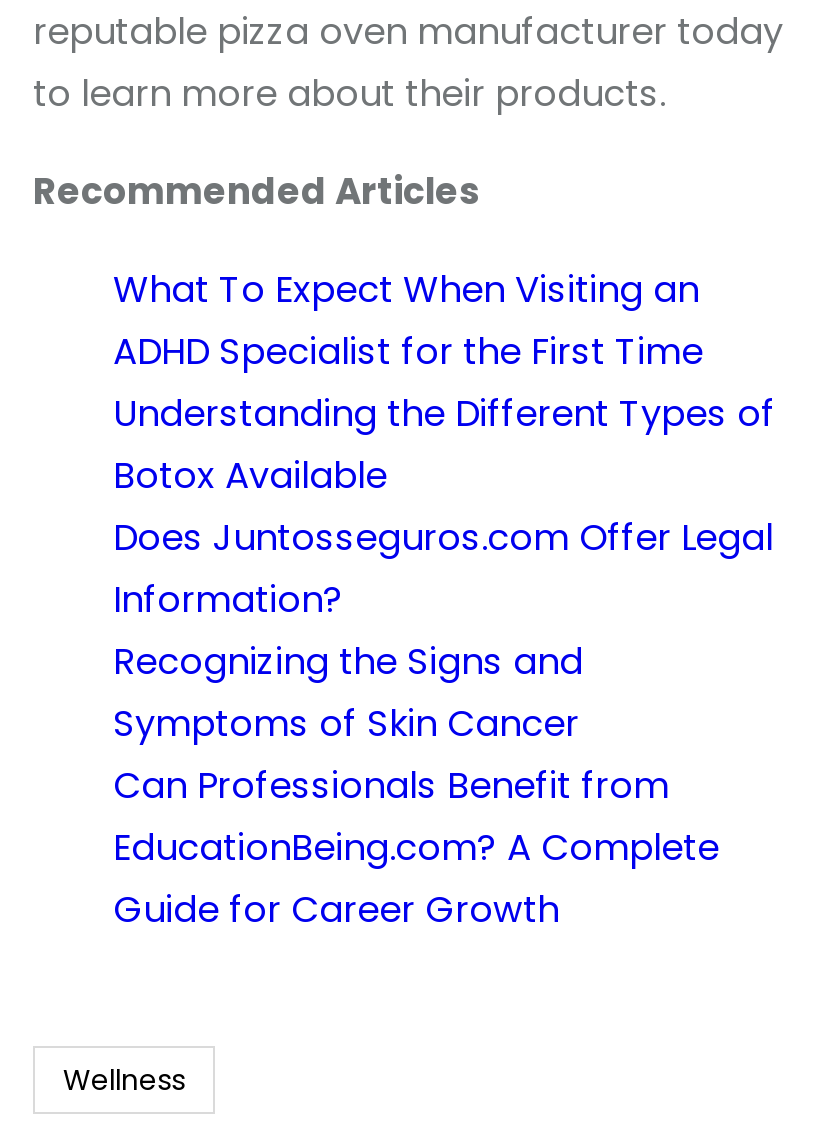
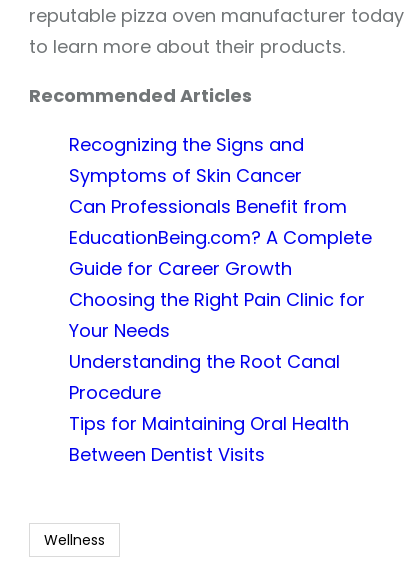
- What To Expect When Visiting an
- ADHD Specialist for the First Time
- Understanding the Different Types of
- Botox Available
- Does Juntosseguros.com Offer Legal
- Information?

moved up: Recognizing the Signs and | Symptoms of Skin Cancer | Can Professionals Benefit from | EducationBeing.com? A Complete | Guide for Career Growth

+ Choosing the Right Pain Clinic for
+ Your Needs
+ Understanding the Root Canal
+ Procedure
+ Tips for Maintaining Oral Health
+ Between Dentist Visits
